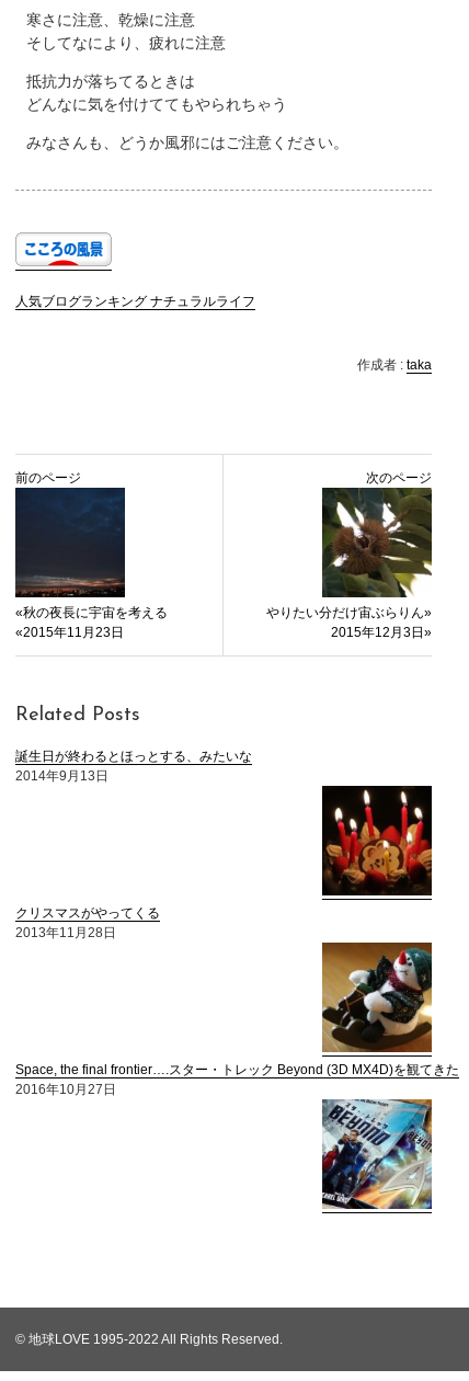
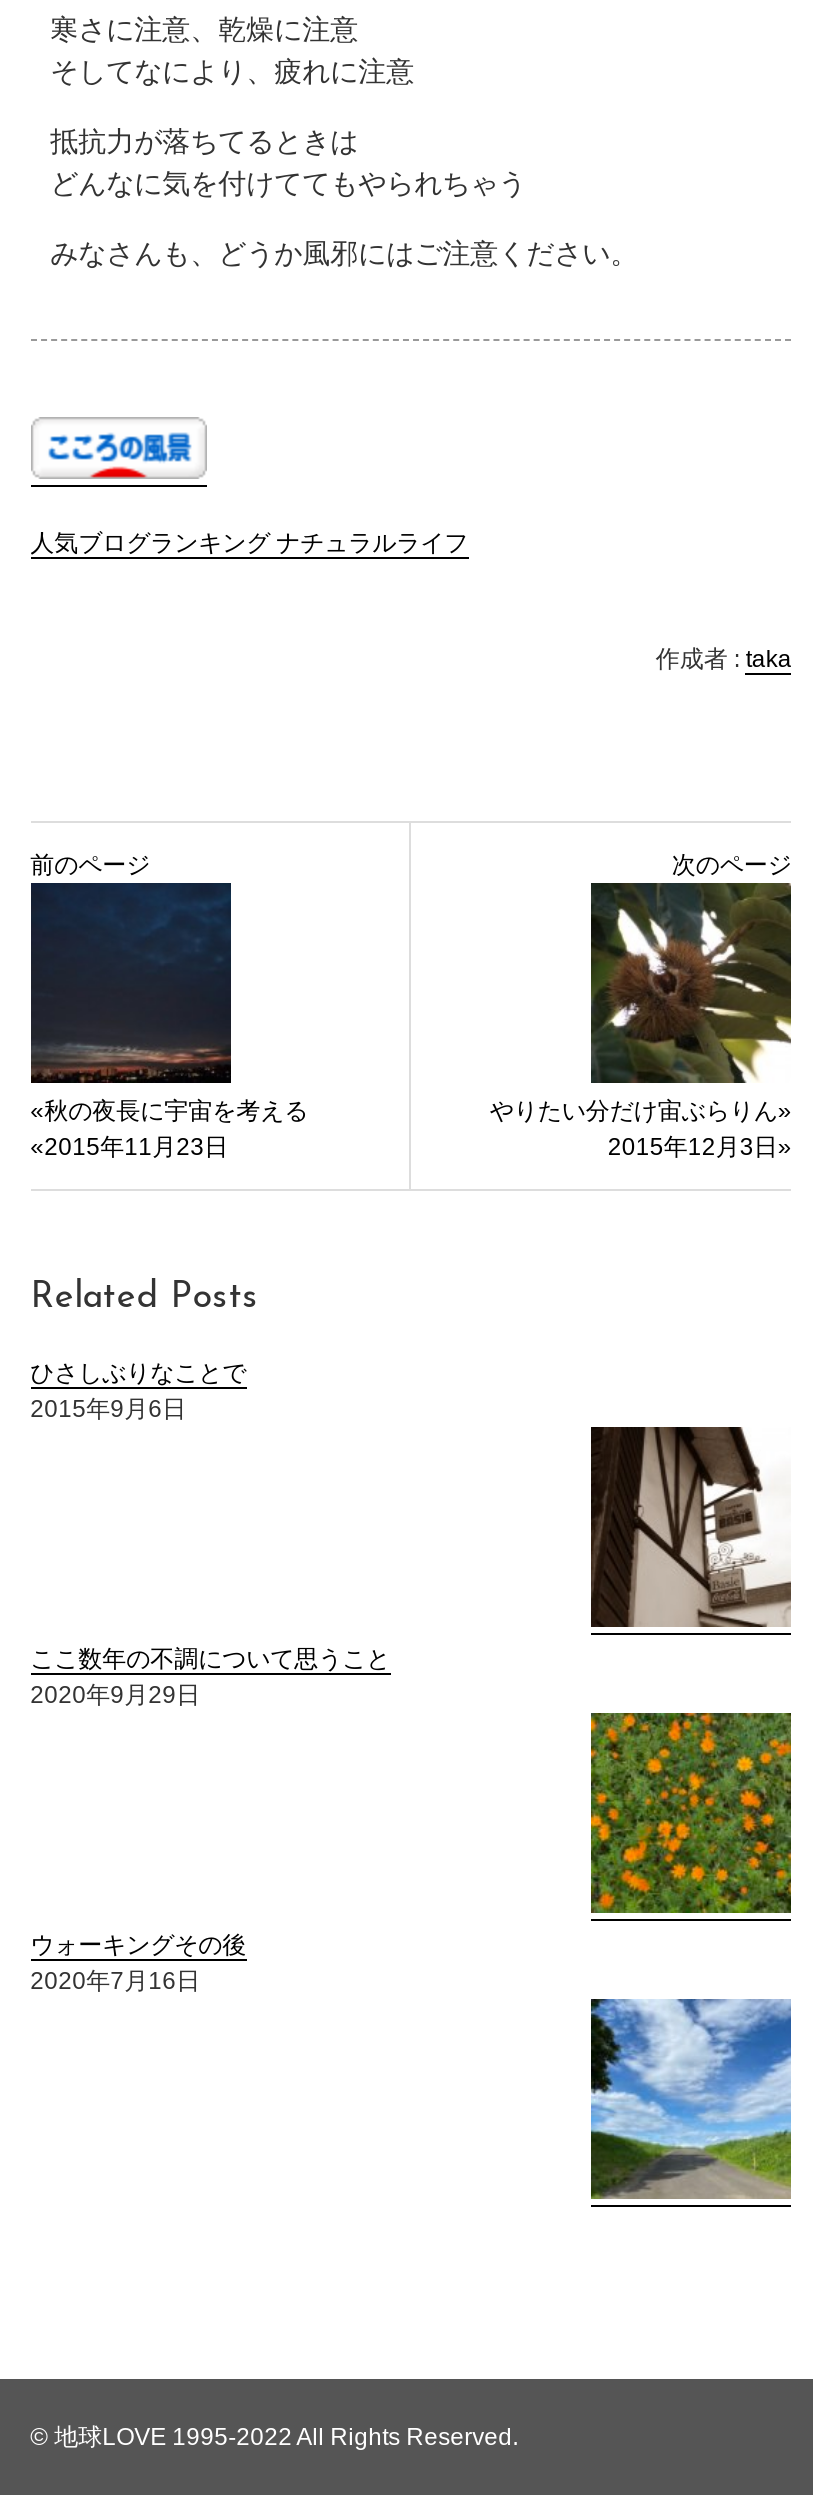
- 誕生日が終わるとほっとする、みたいな
- 2014年9月13日
+ ひさしぶりなことで
+ 2015年9月6日

- [image]
+ [image]

- クリスマスがやってくる
- 2013年11月28日
+ ここ数年の不調について思うこと
+ 2020年9月29日

- [image]
+ [image]

- Space, the final frontier….スター・トレック Beyond (3D MX4D)を観てきた
- 2016年10月27日
+ ウォーキングその後
+ 2020年7月16日

- [image]
+ [image]
